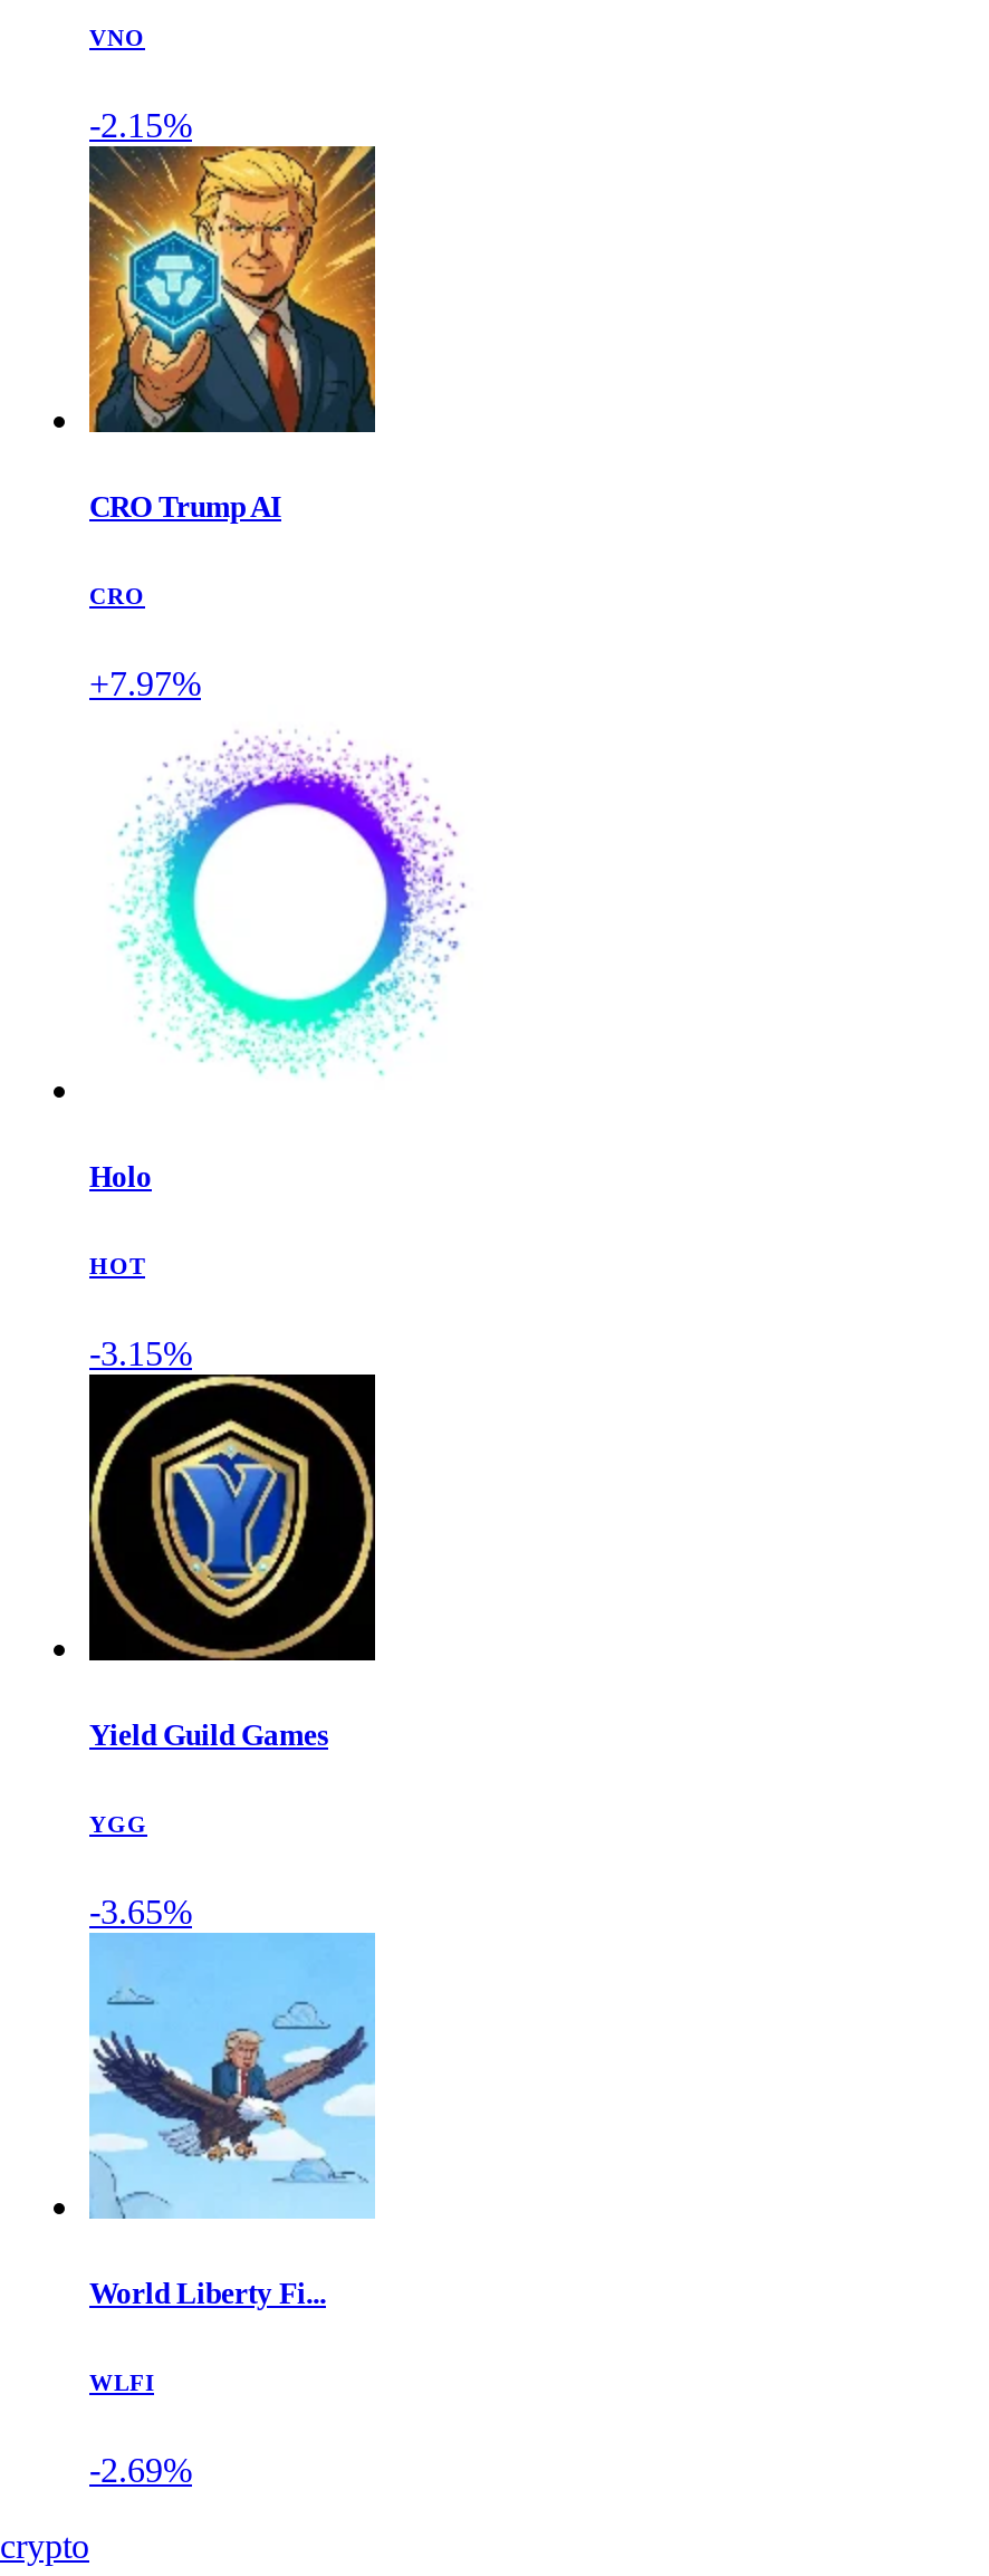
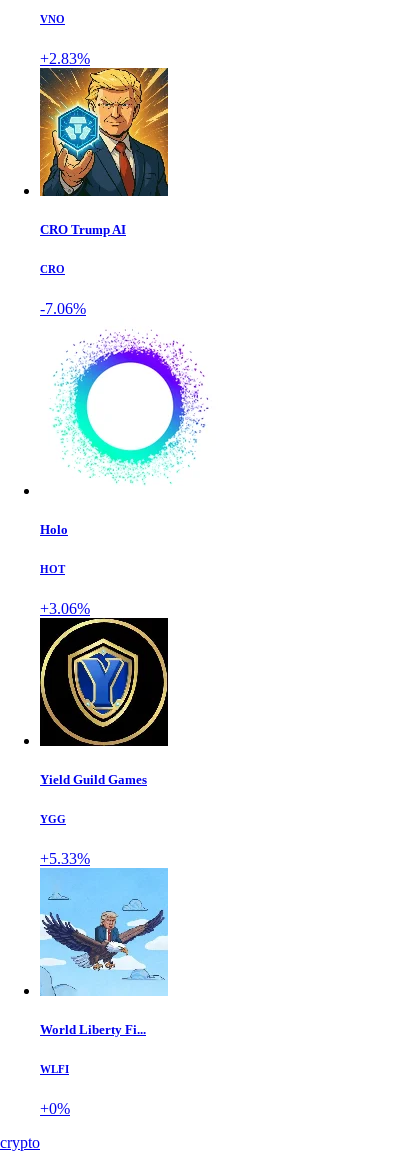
- -2.15%
+ +2.83%

- +7.97%
+ -7.06%

- -3.15%
+ +3.06%

- -3.65%
+ +5.33%

- -2.69%
+ +0%
